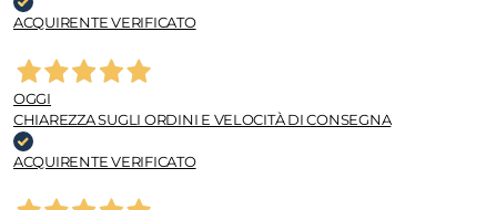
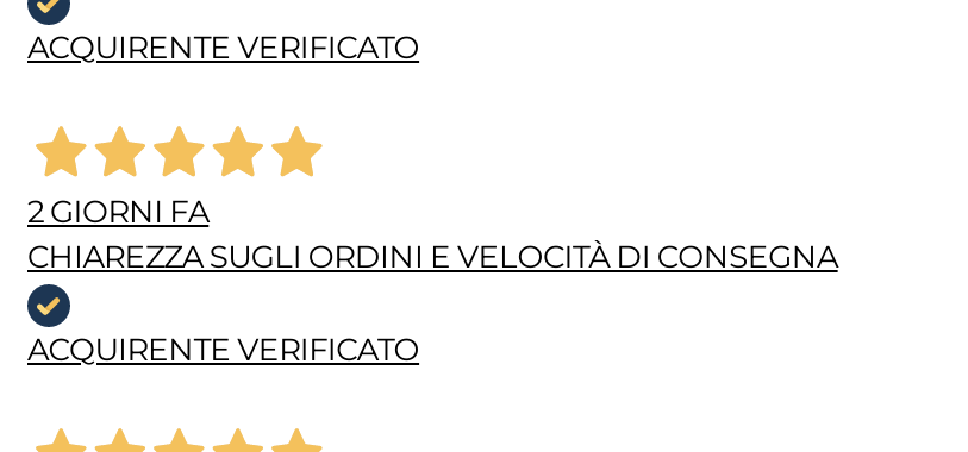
- OGGI
+ 2 GIORNI FA
